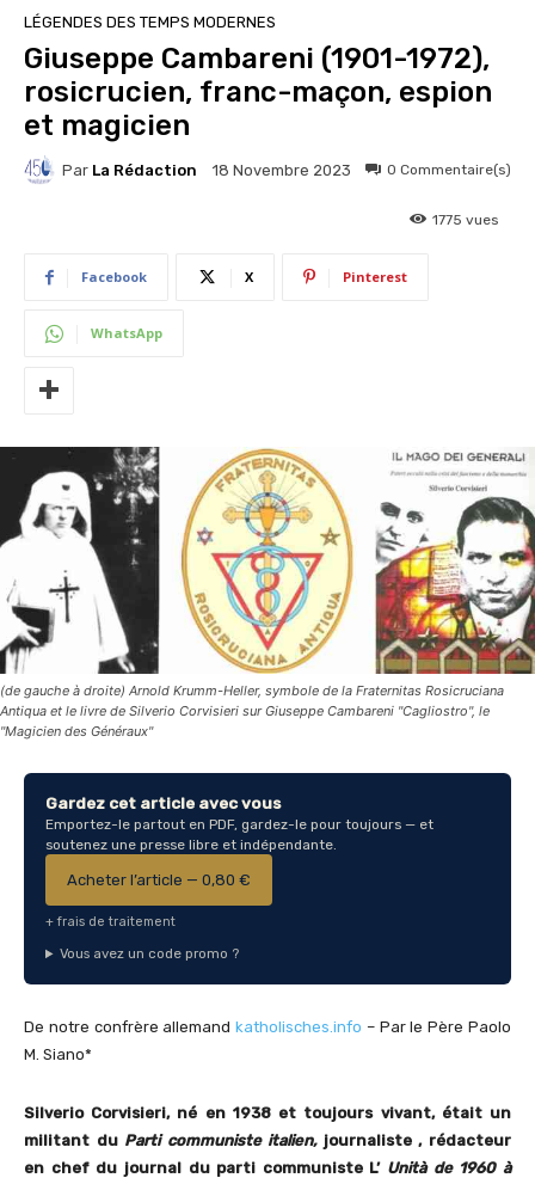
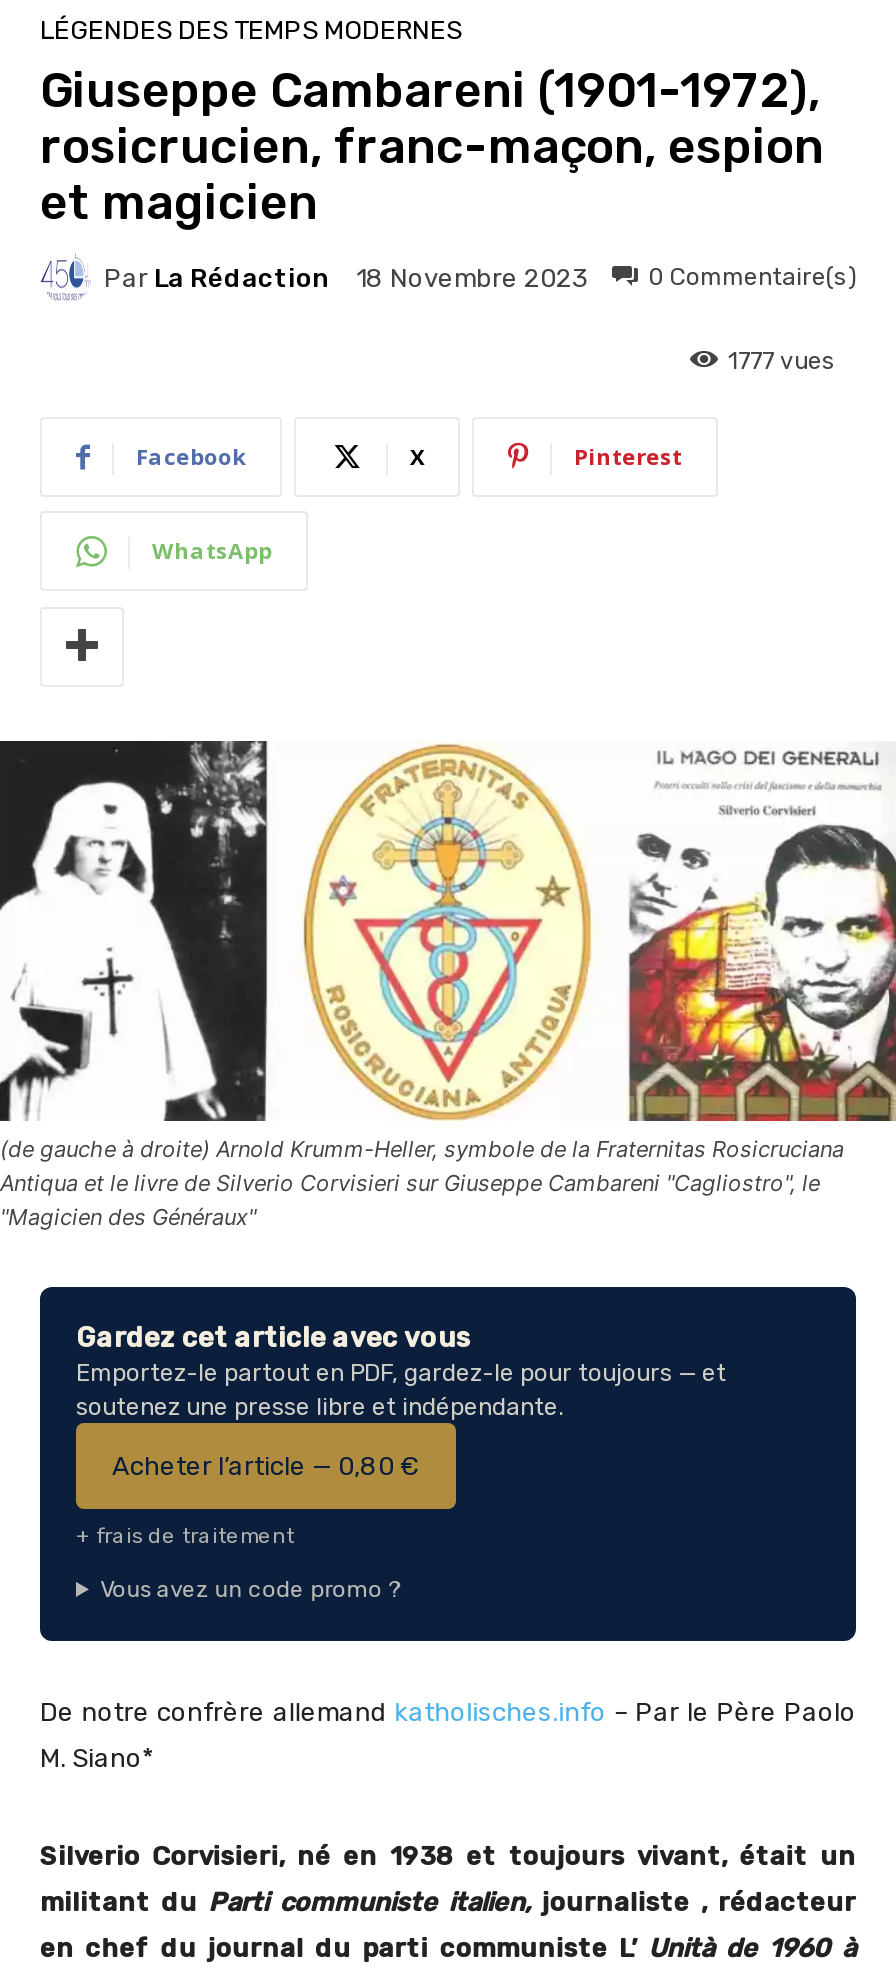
- 1775 vues
+ 1777 vues
